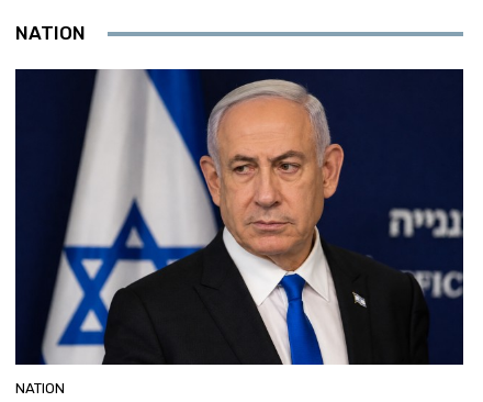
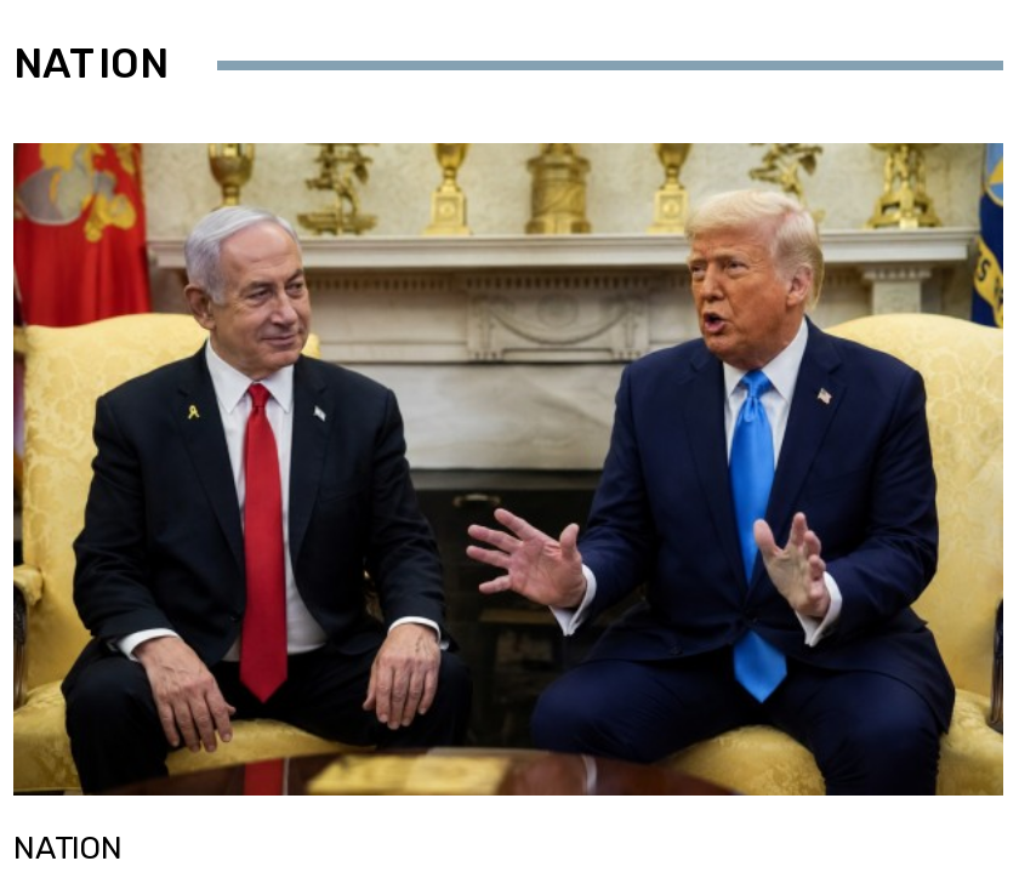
- [image]
+ [image]
